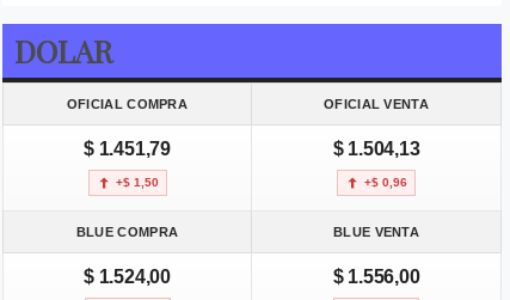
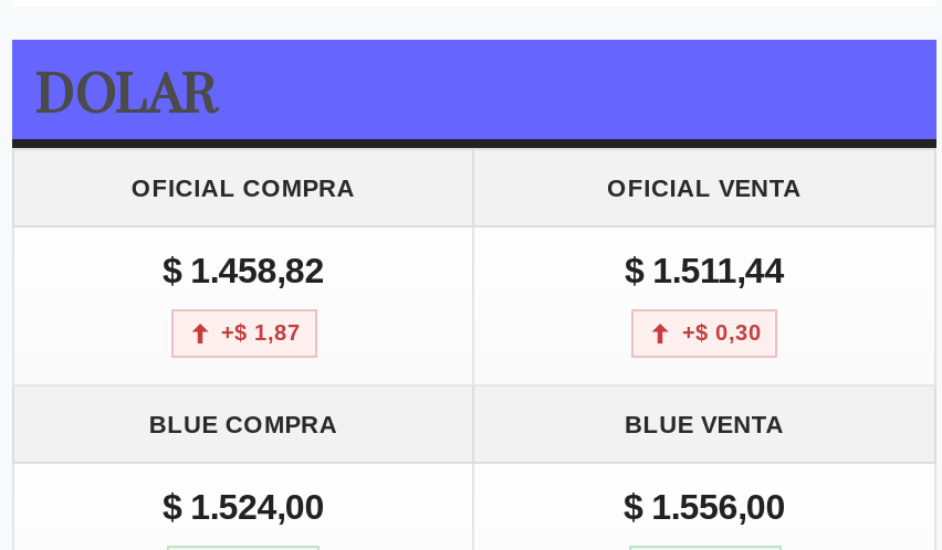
- $ 1.451,79
+ $ 1.458,82

- $ 1.504,13
+ $ 1.511,44

- +$ 1,50
+ +$ 1,87

- +$ 0,96
+ +$ 0,30
